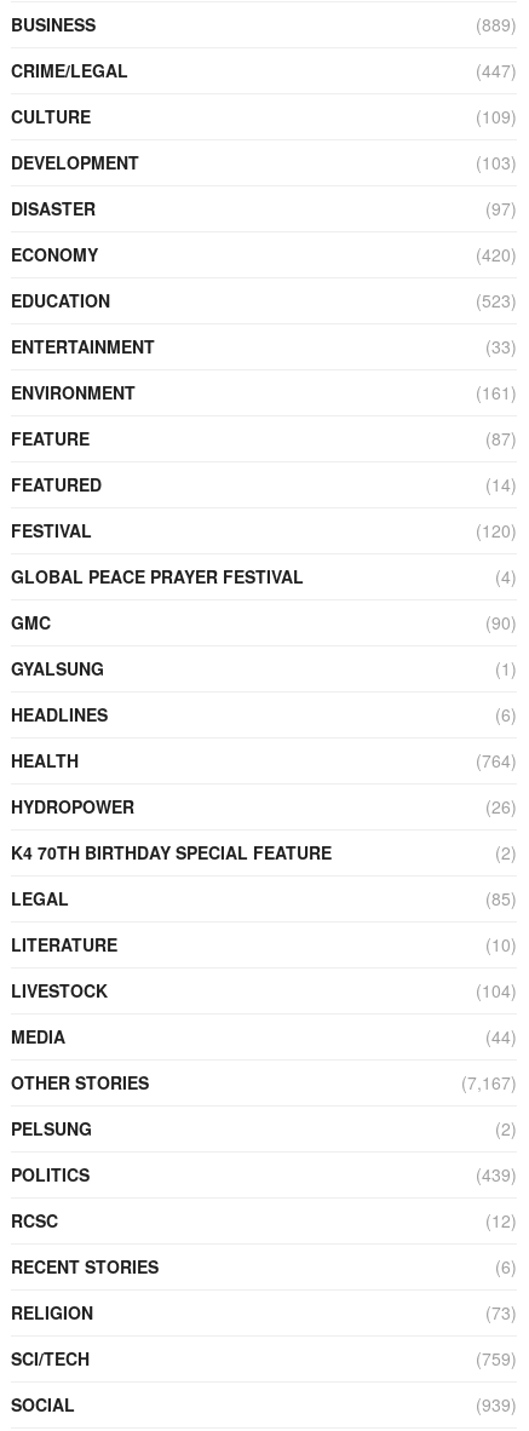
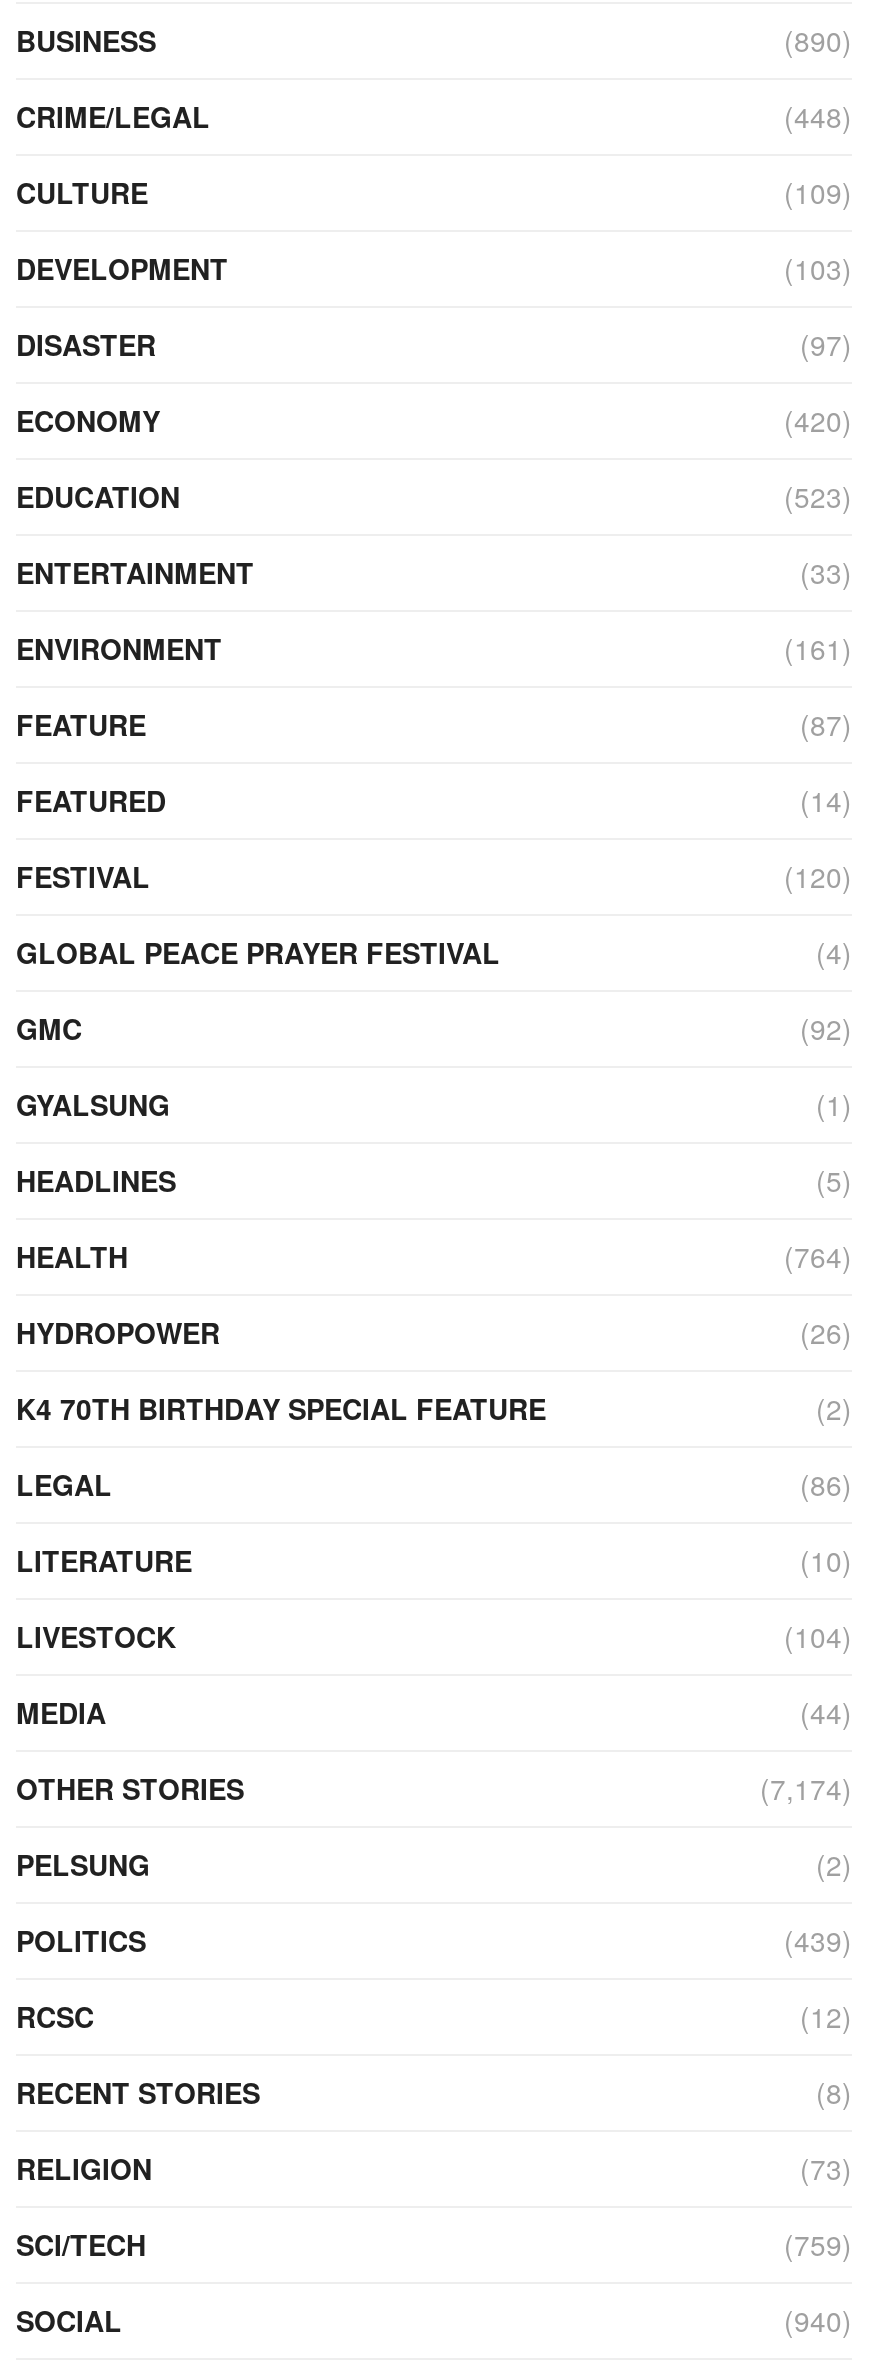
- (889)
+ (890)

- (447)
+ (448)

- (90)
+ (92)

- (6)
+ (5)

- (85)
+ (86)

- (7,167)
+ (7,174)

- (6)
+ (8)

- (939)
+ (940)
